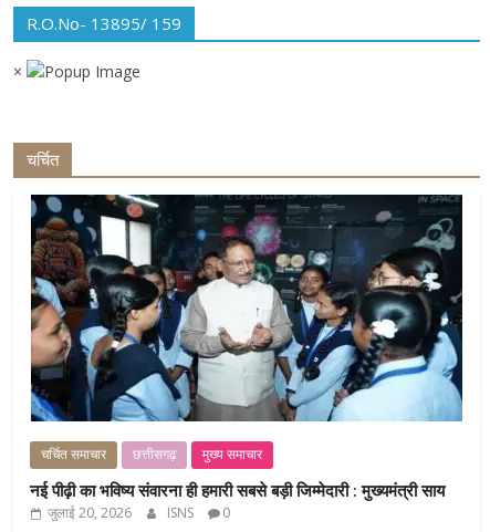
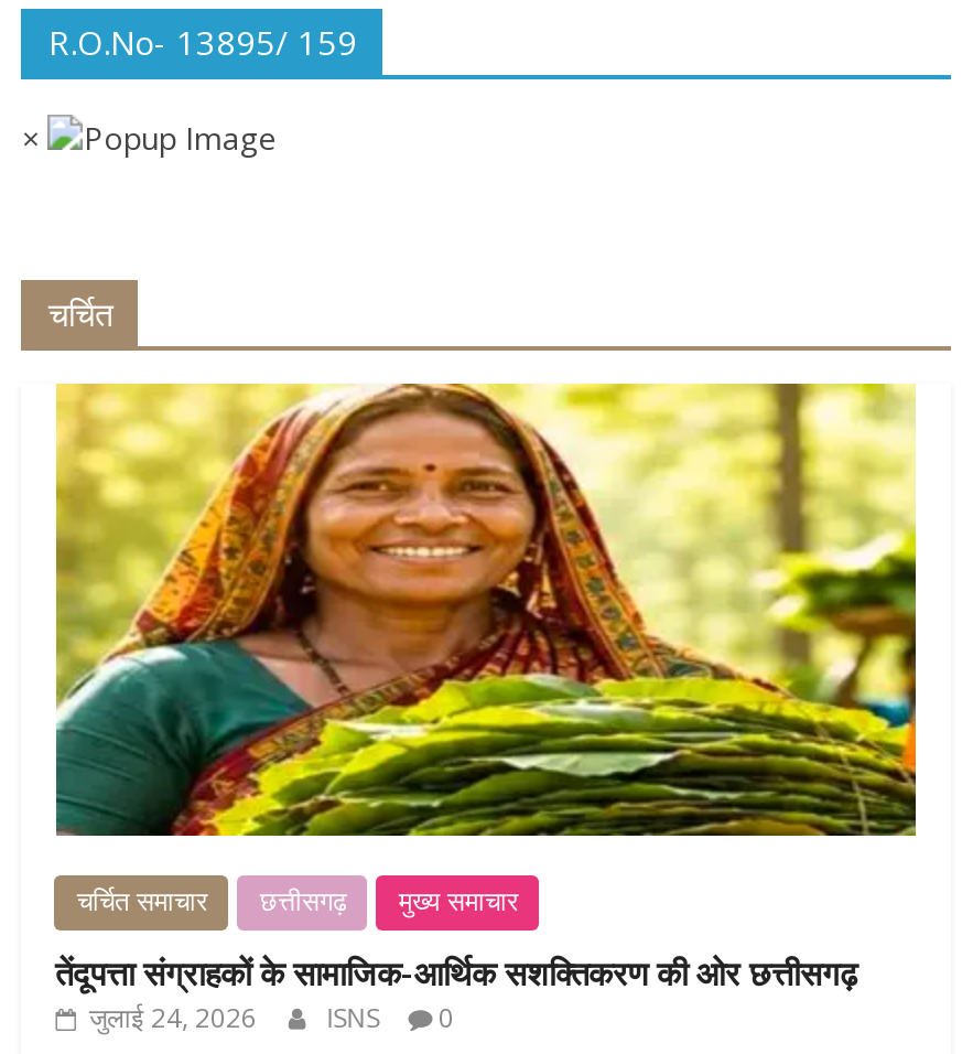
- [image]
+ [image]

- नई पीढ़ी का भविष्य संवारना ही हमारी सबसे बड़ी जिम्मेदारी : मुख्यमंत्री साय
- जुलाई 20, 2026
+ तेंदूपत्ता संग्राहकों के सामाजिक-आर्थिक सशक्तिकरण की ओर छत्तीसगढ़
+ जुलाई 24, 2026
